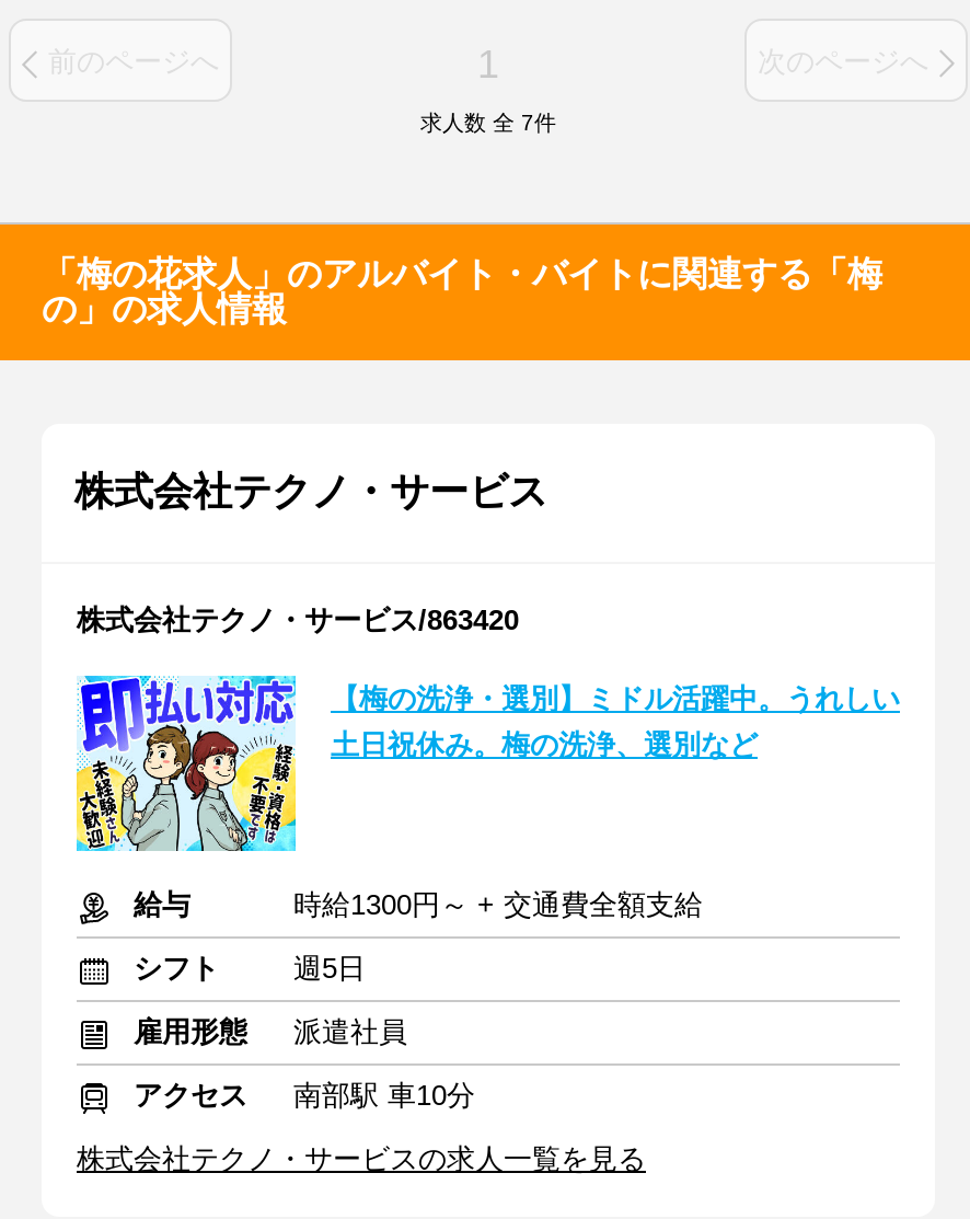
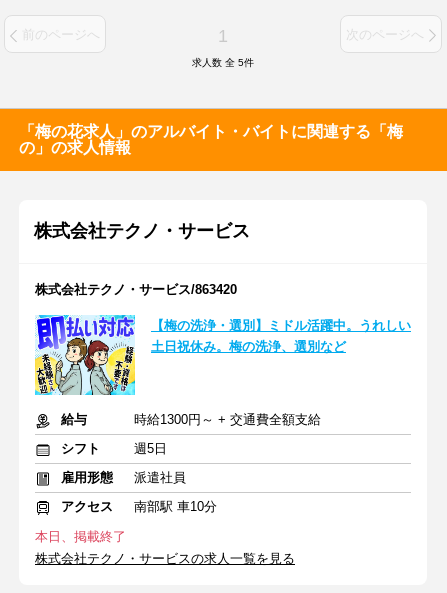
- 求人数 全7件
+ 求人数 全5件

+ 本日、掲載終了
